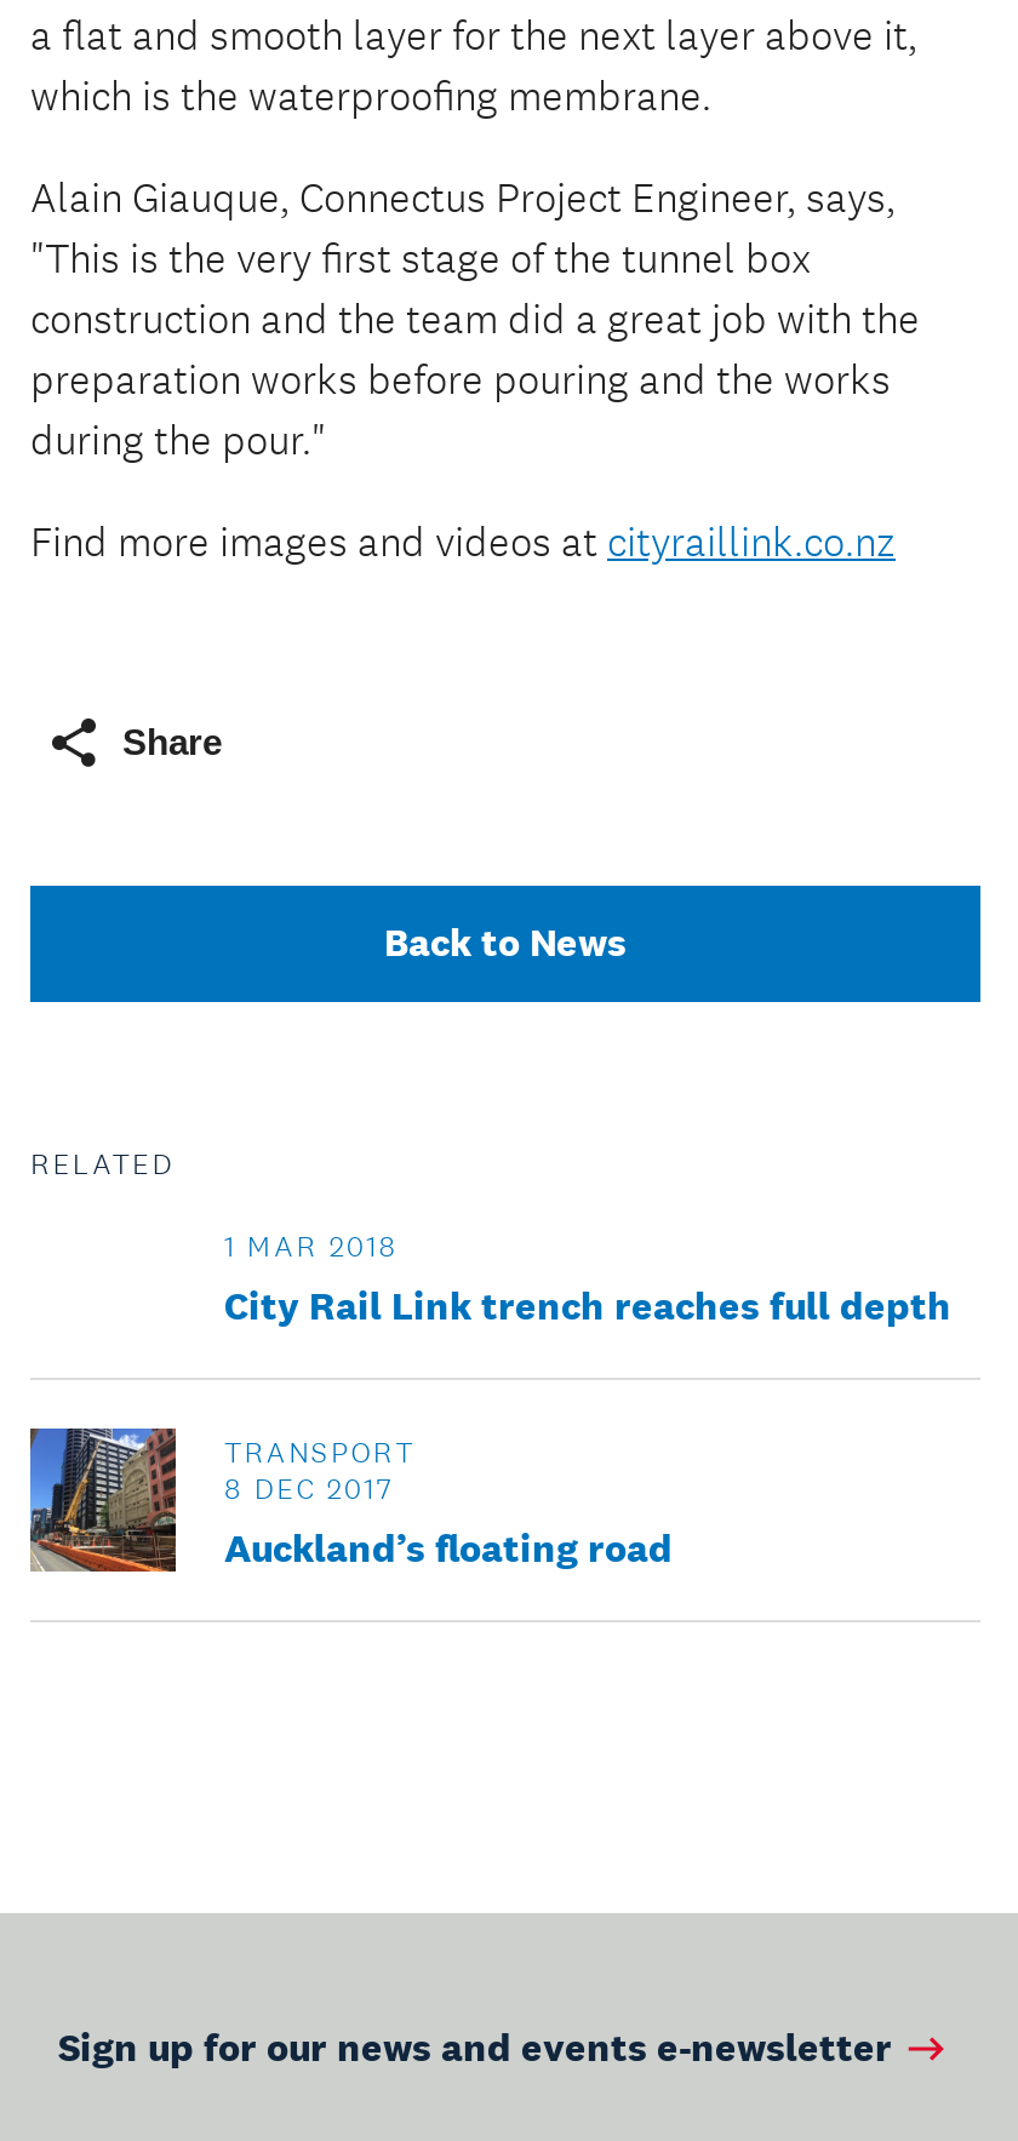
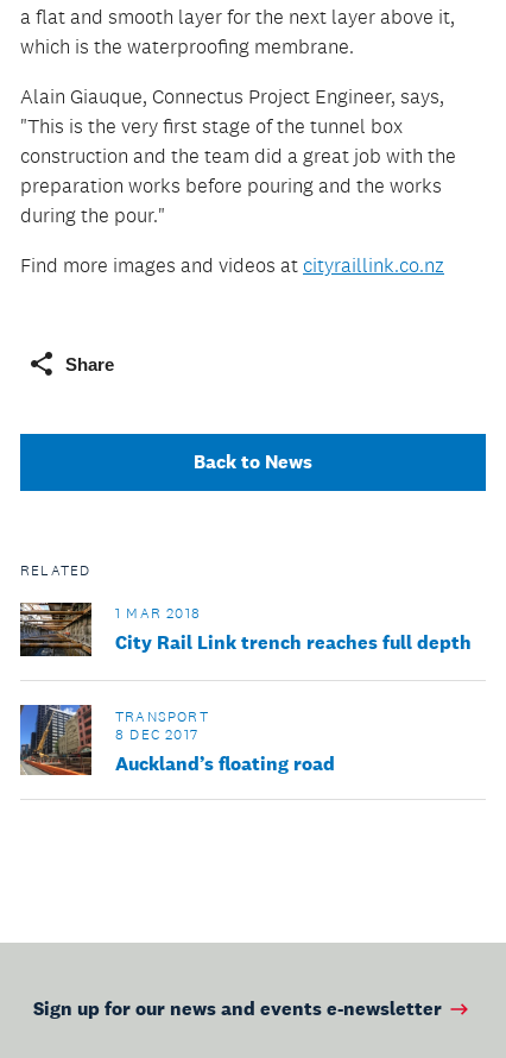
+ [image]
